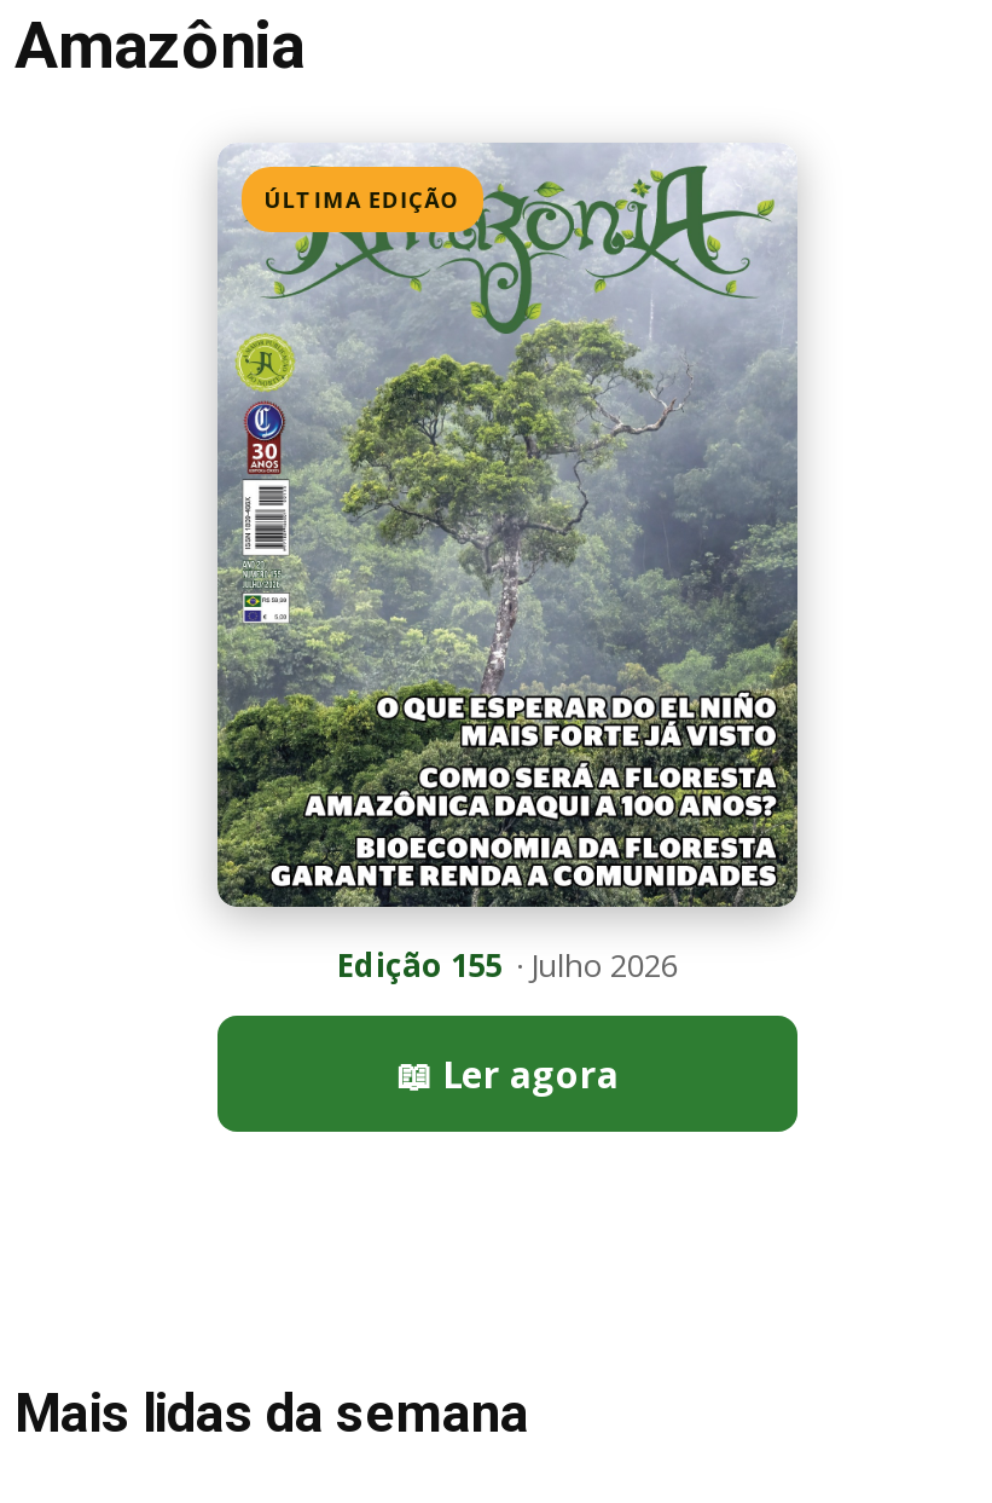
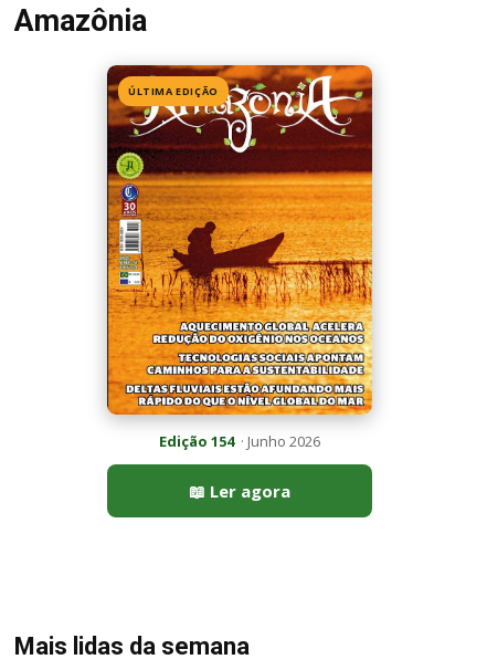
- [image]
- Edição 155 · Julho 2026
+ [image]
+ Edição 154 · Junho 2026
